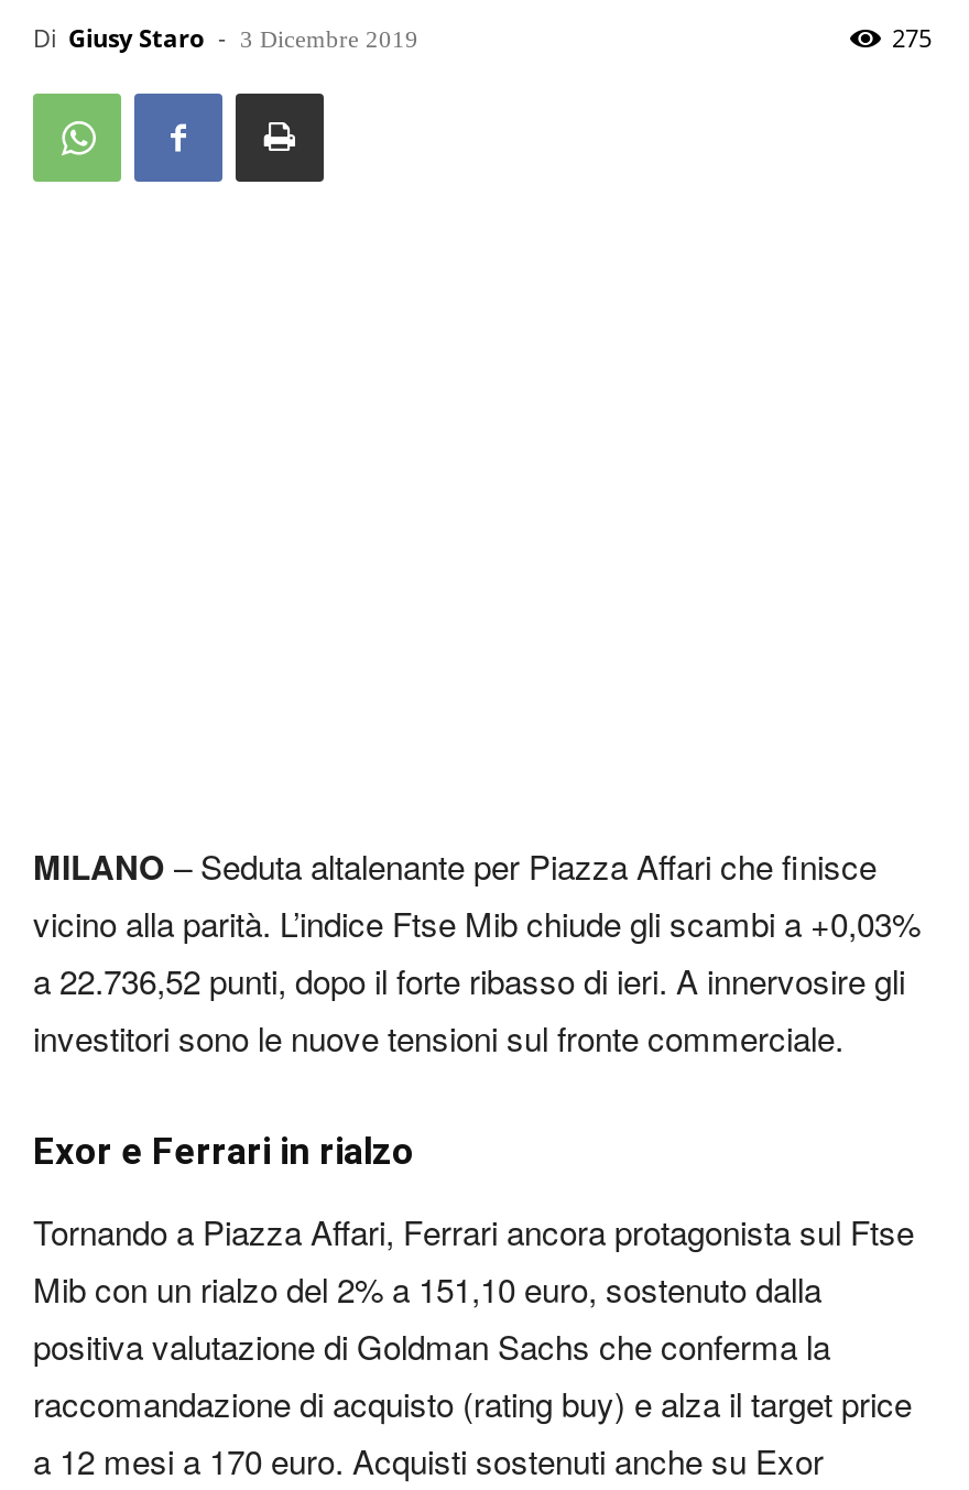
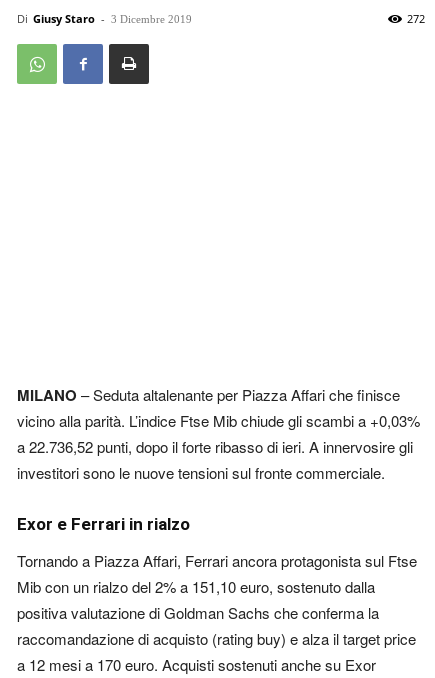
- 275
+ 272
